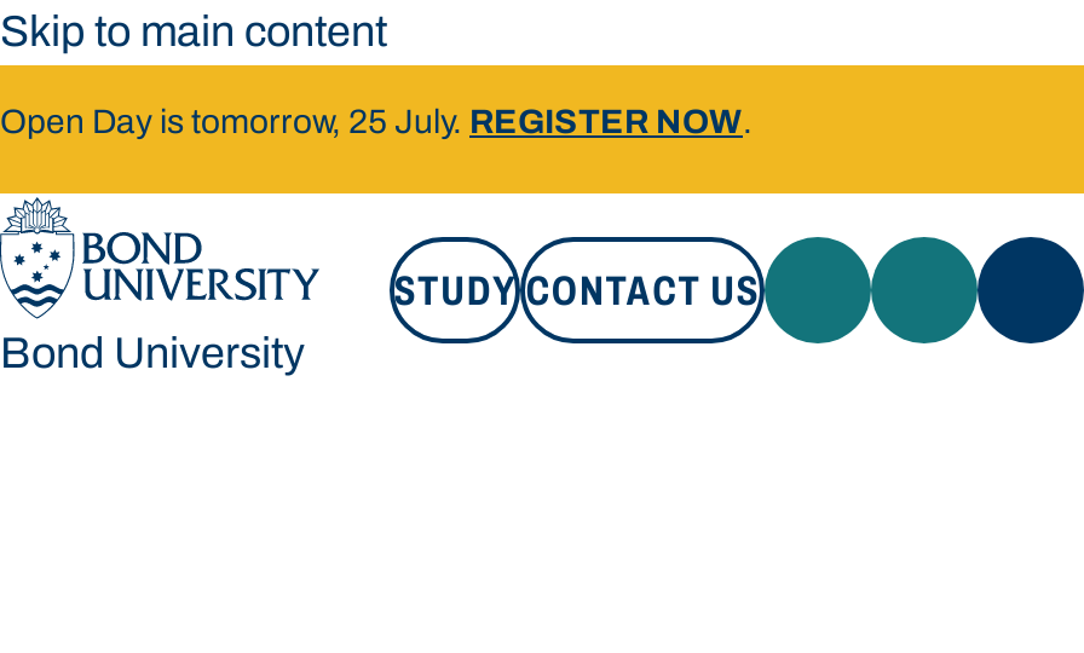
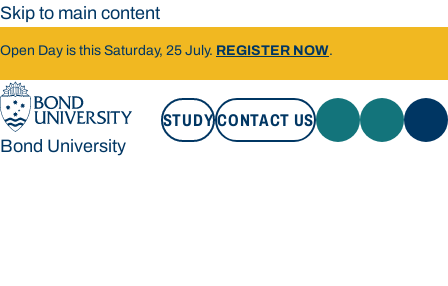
- Open Day is tomorrow, 25 July. REGISTER NOW.
+ Open Day is this Saturday, 25 July. REGISTER NOW.
